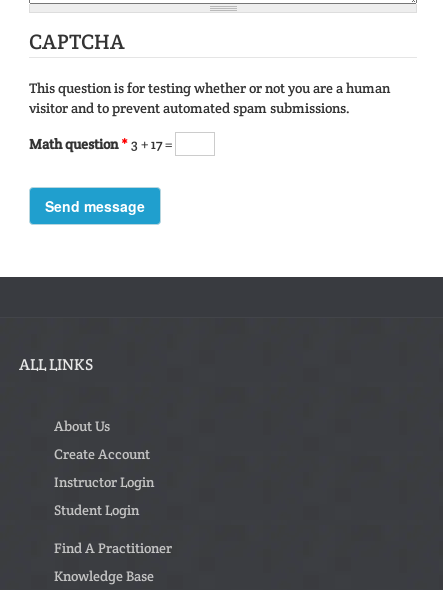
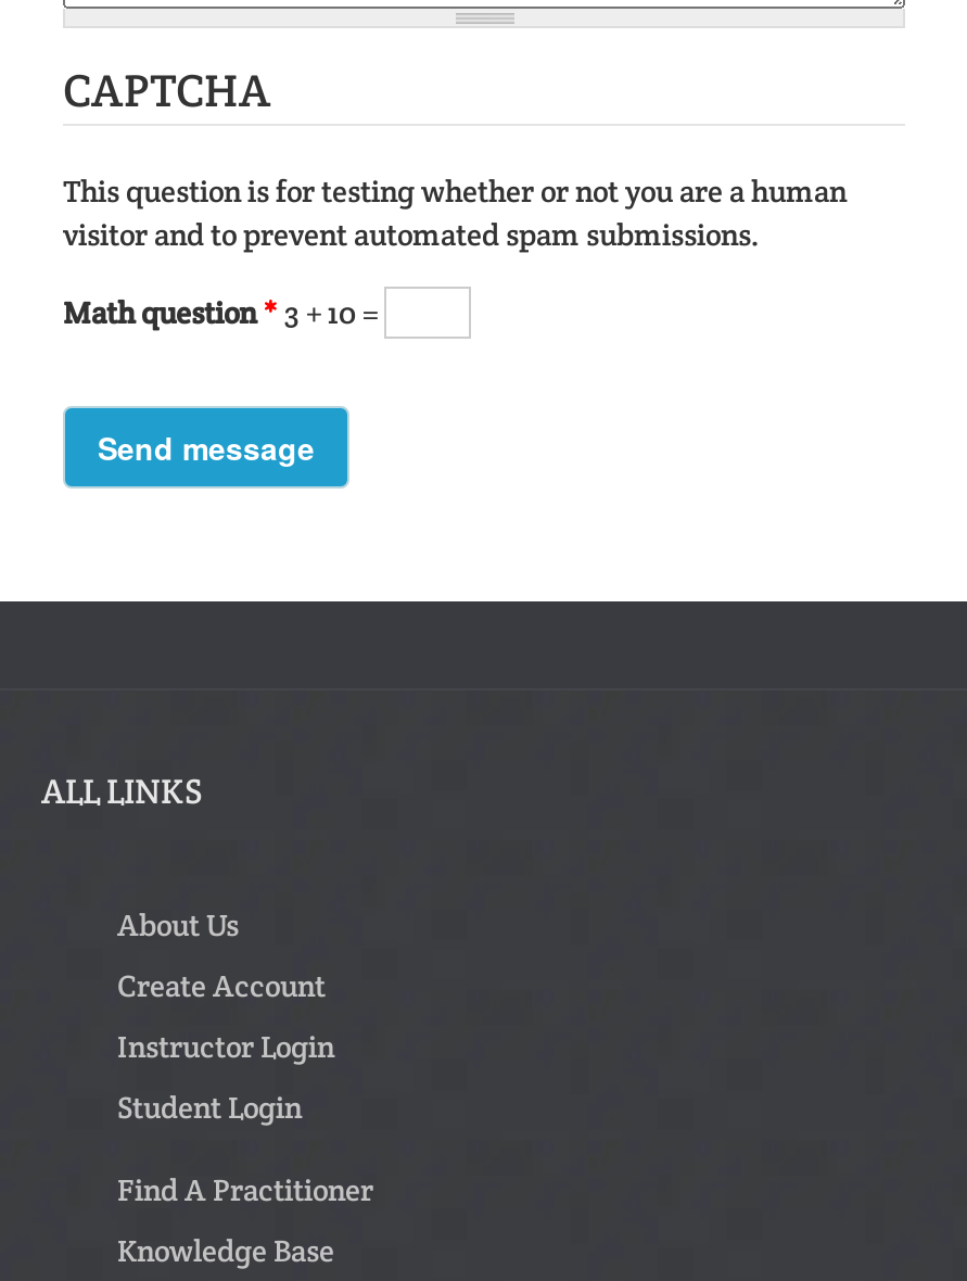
- Math question* 3 + 17 =
+ Math question* 3 + 10 =
